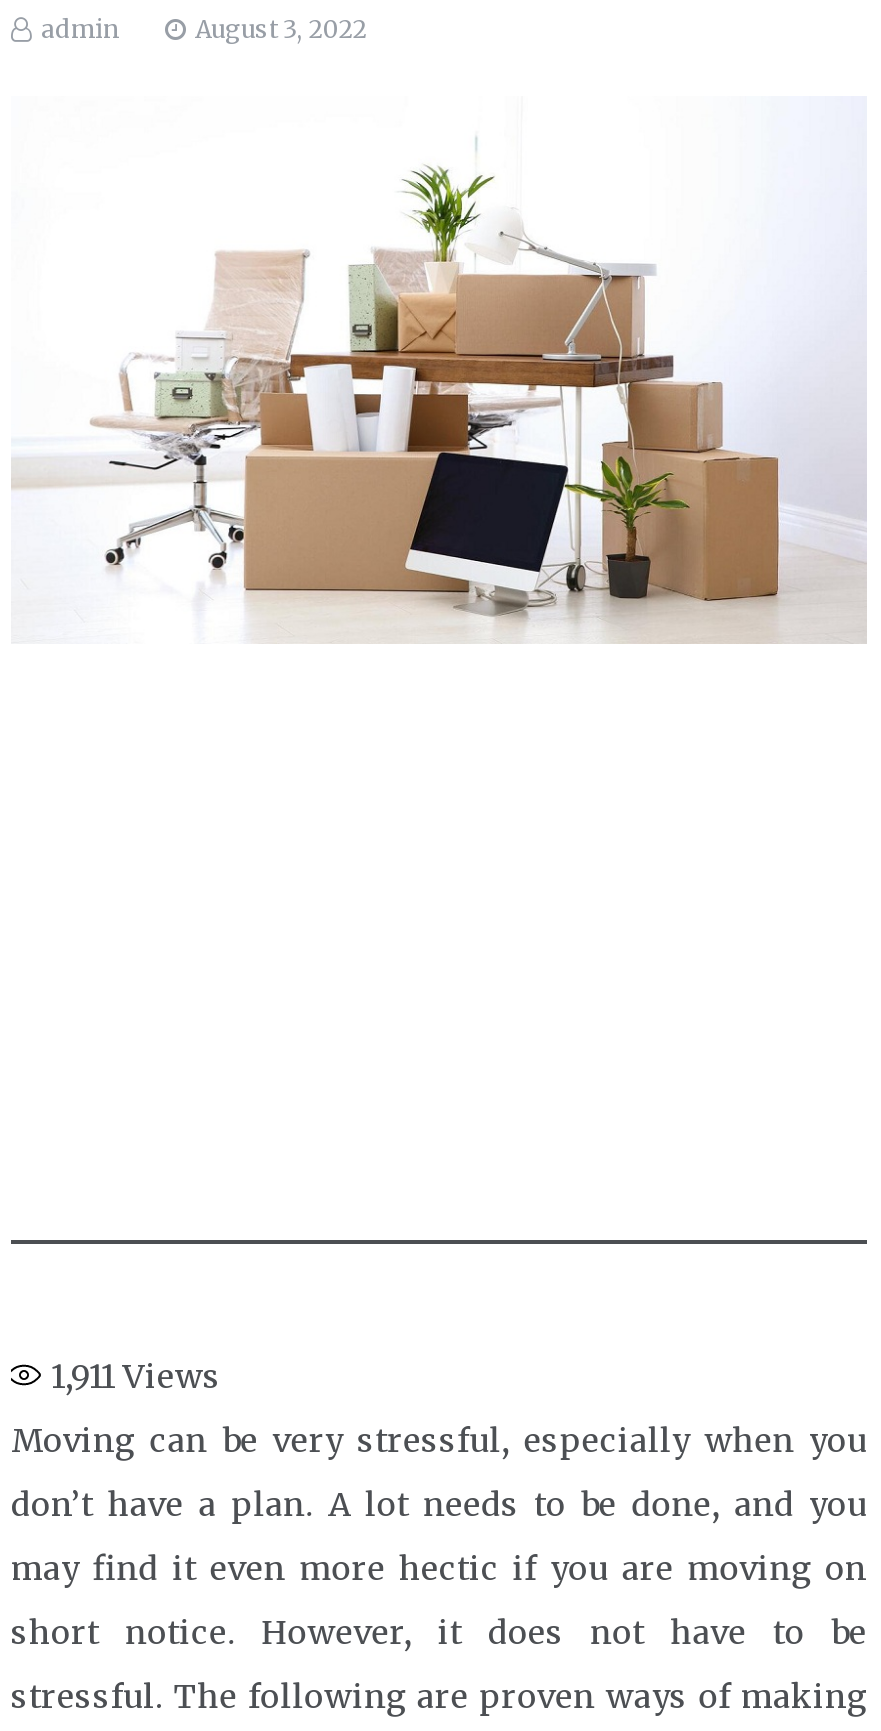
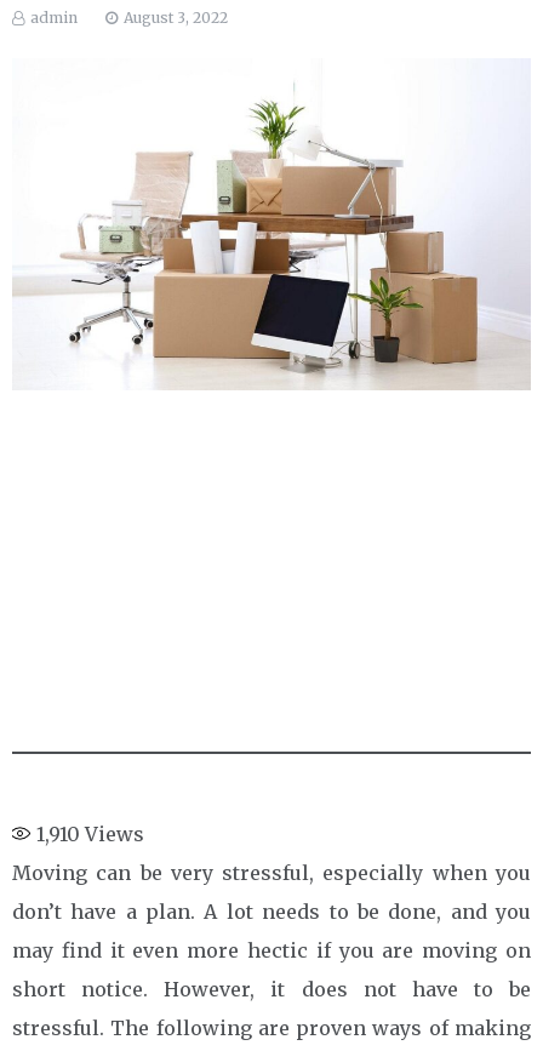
- 1,911 Views
+ 1,910 Views
